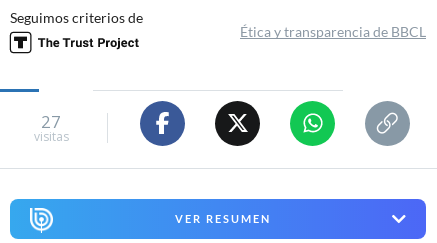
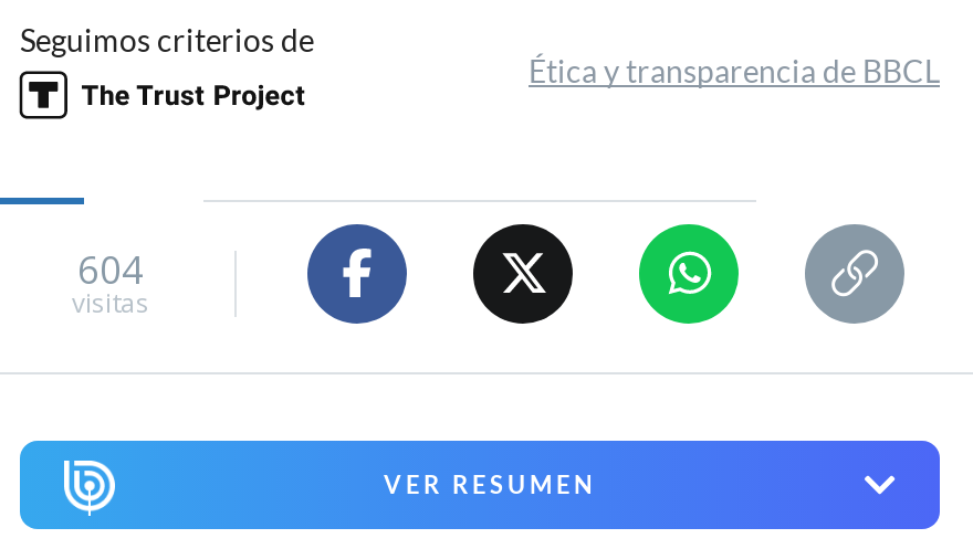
- 27
+ 604
